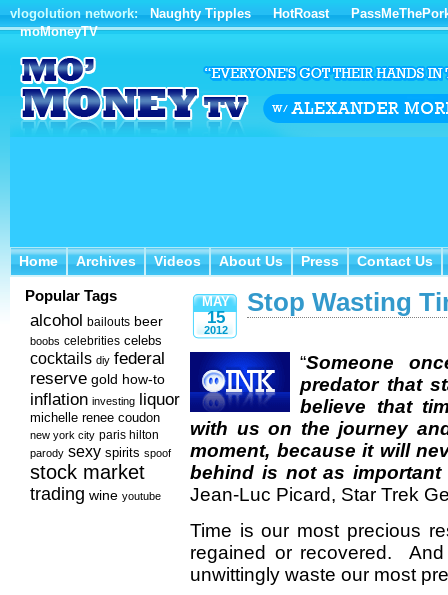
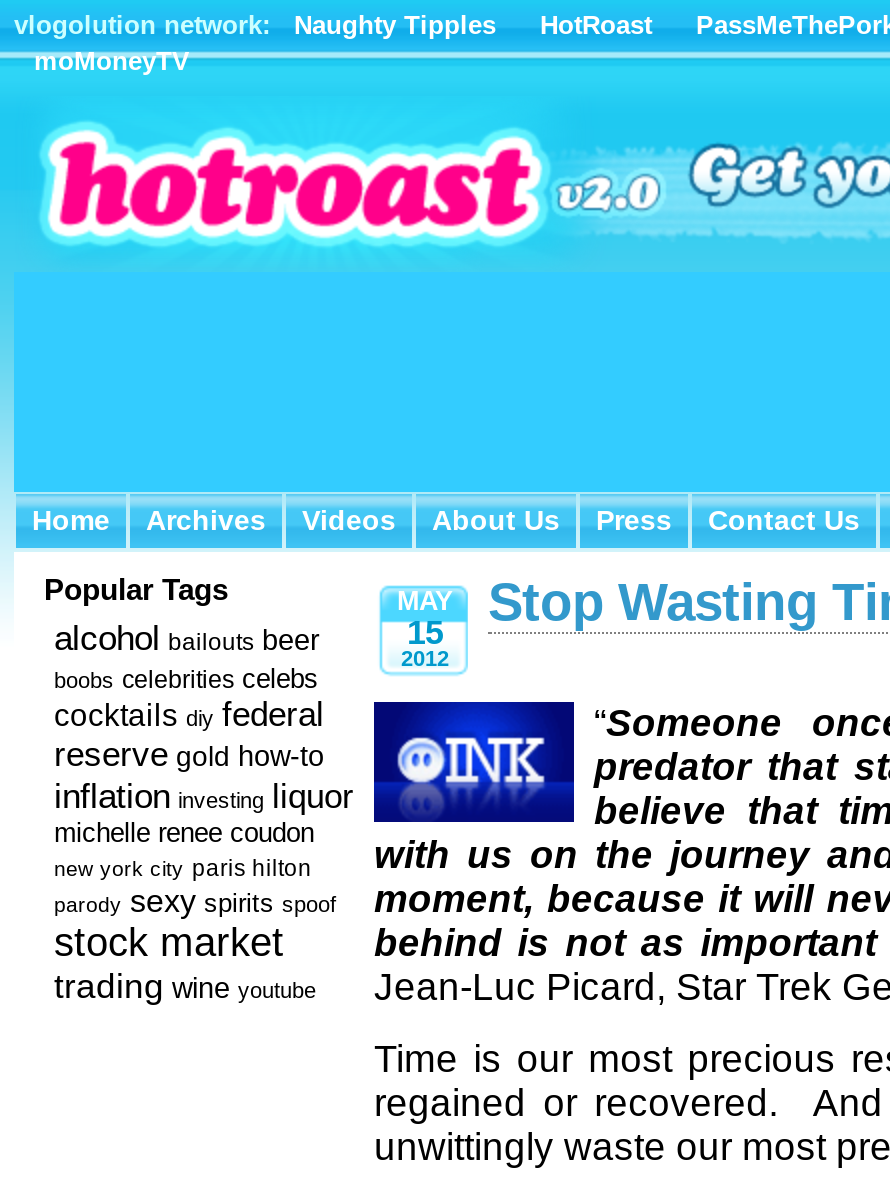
- [image]
+ [image]
